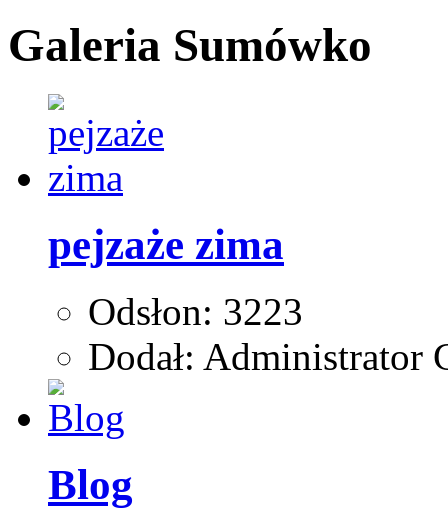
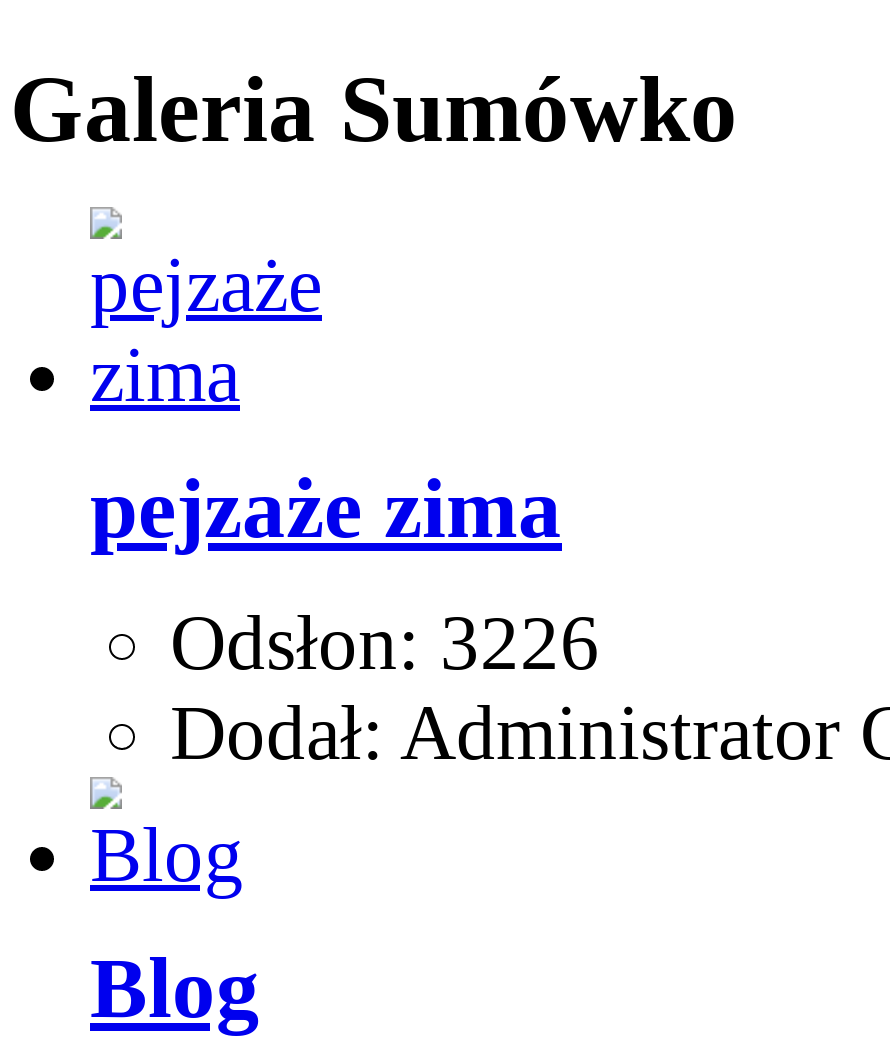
- Odsłon: 3223
+ Odsłon: 3226
